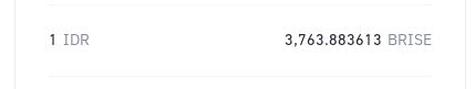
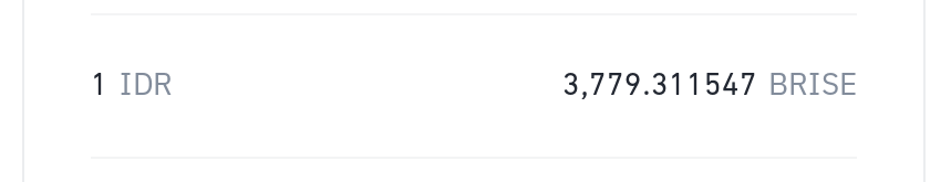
- 3,763.883613 BRISE
+ 3,779.311547 BRISE
